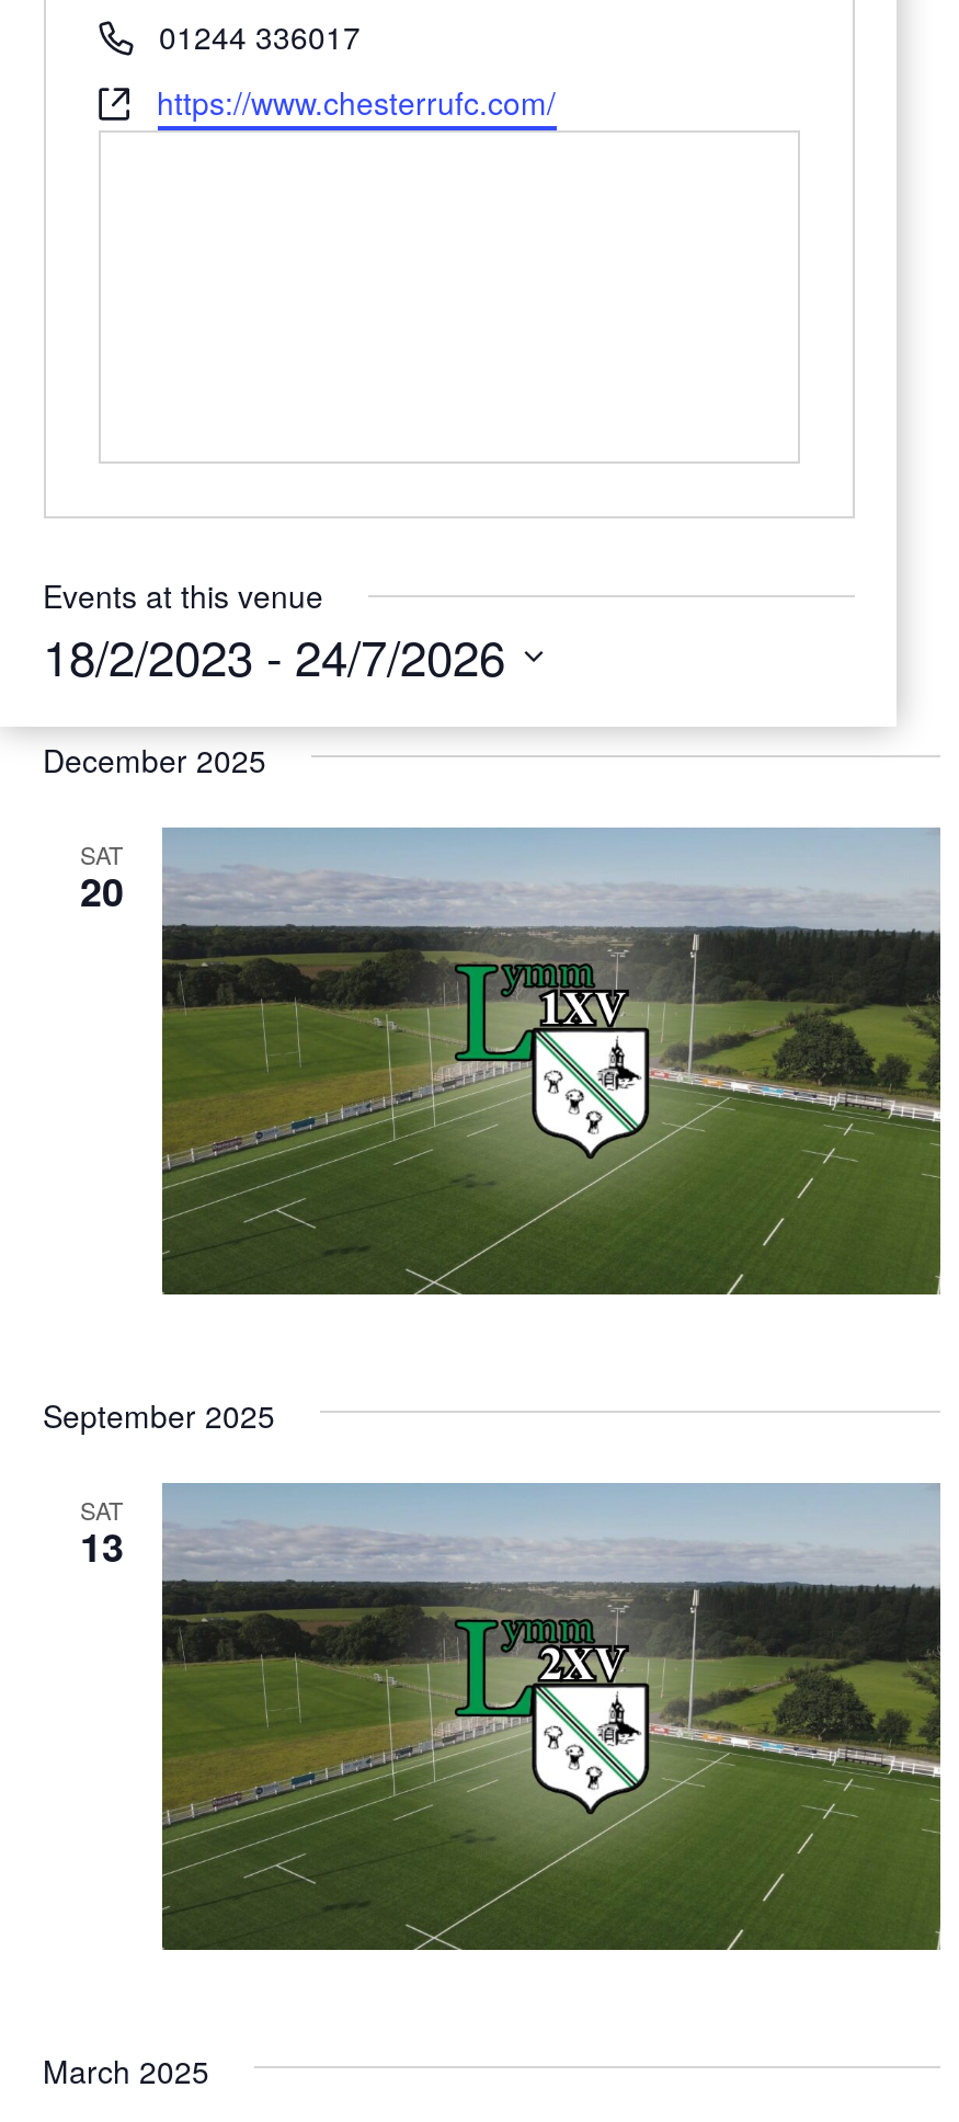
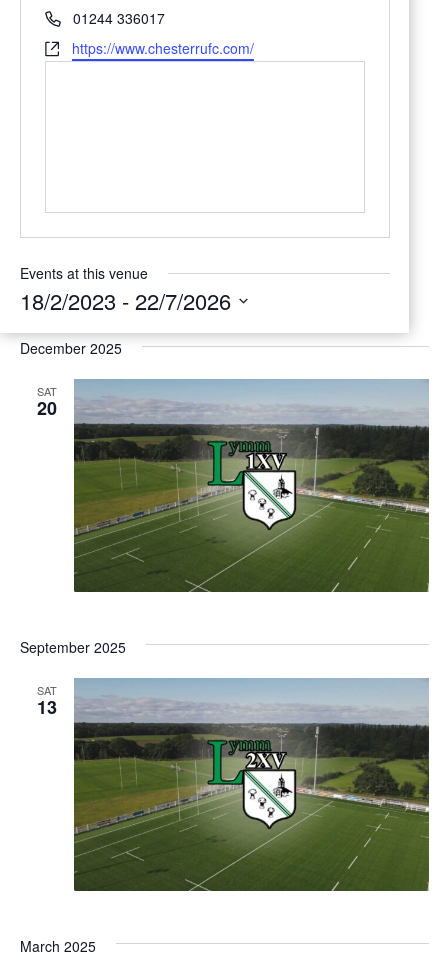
- 18/2/2023 - 24/7/2026
+ 18/2/2023 - 22/7/2026
